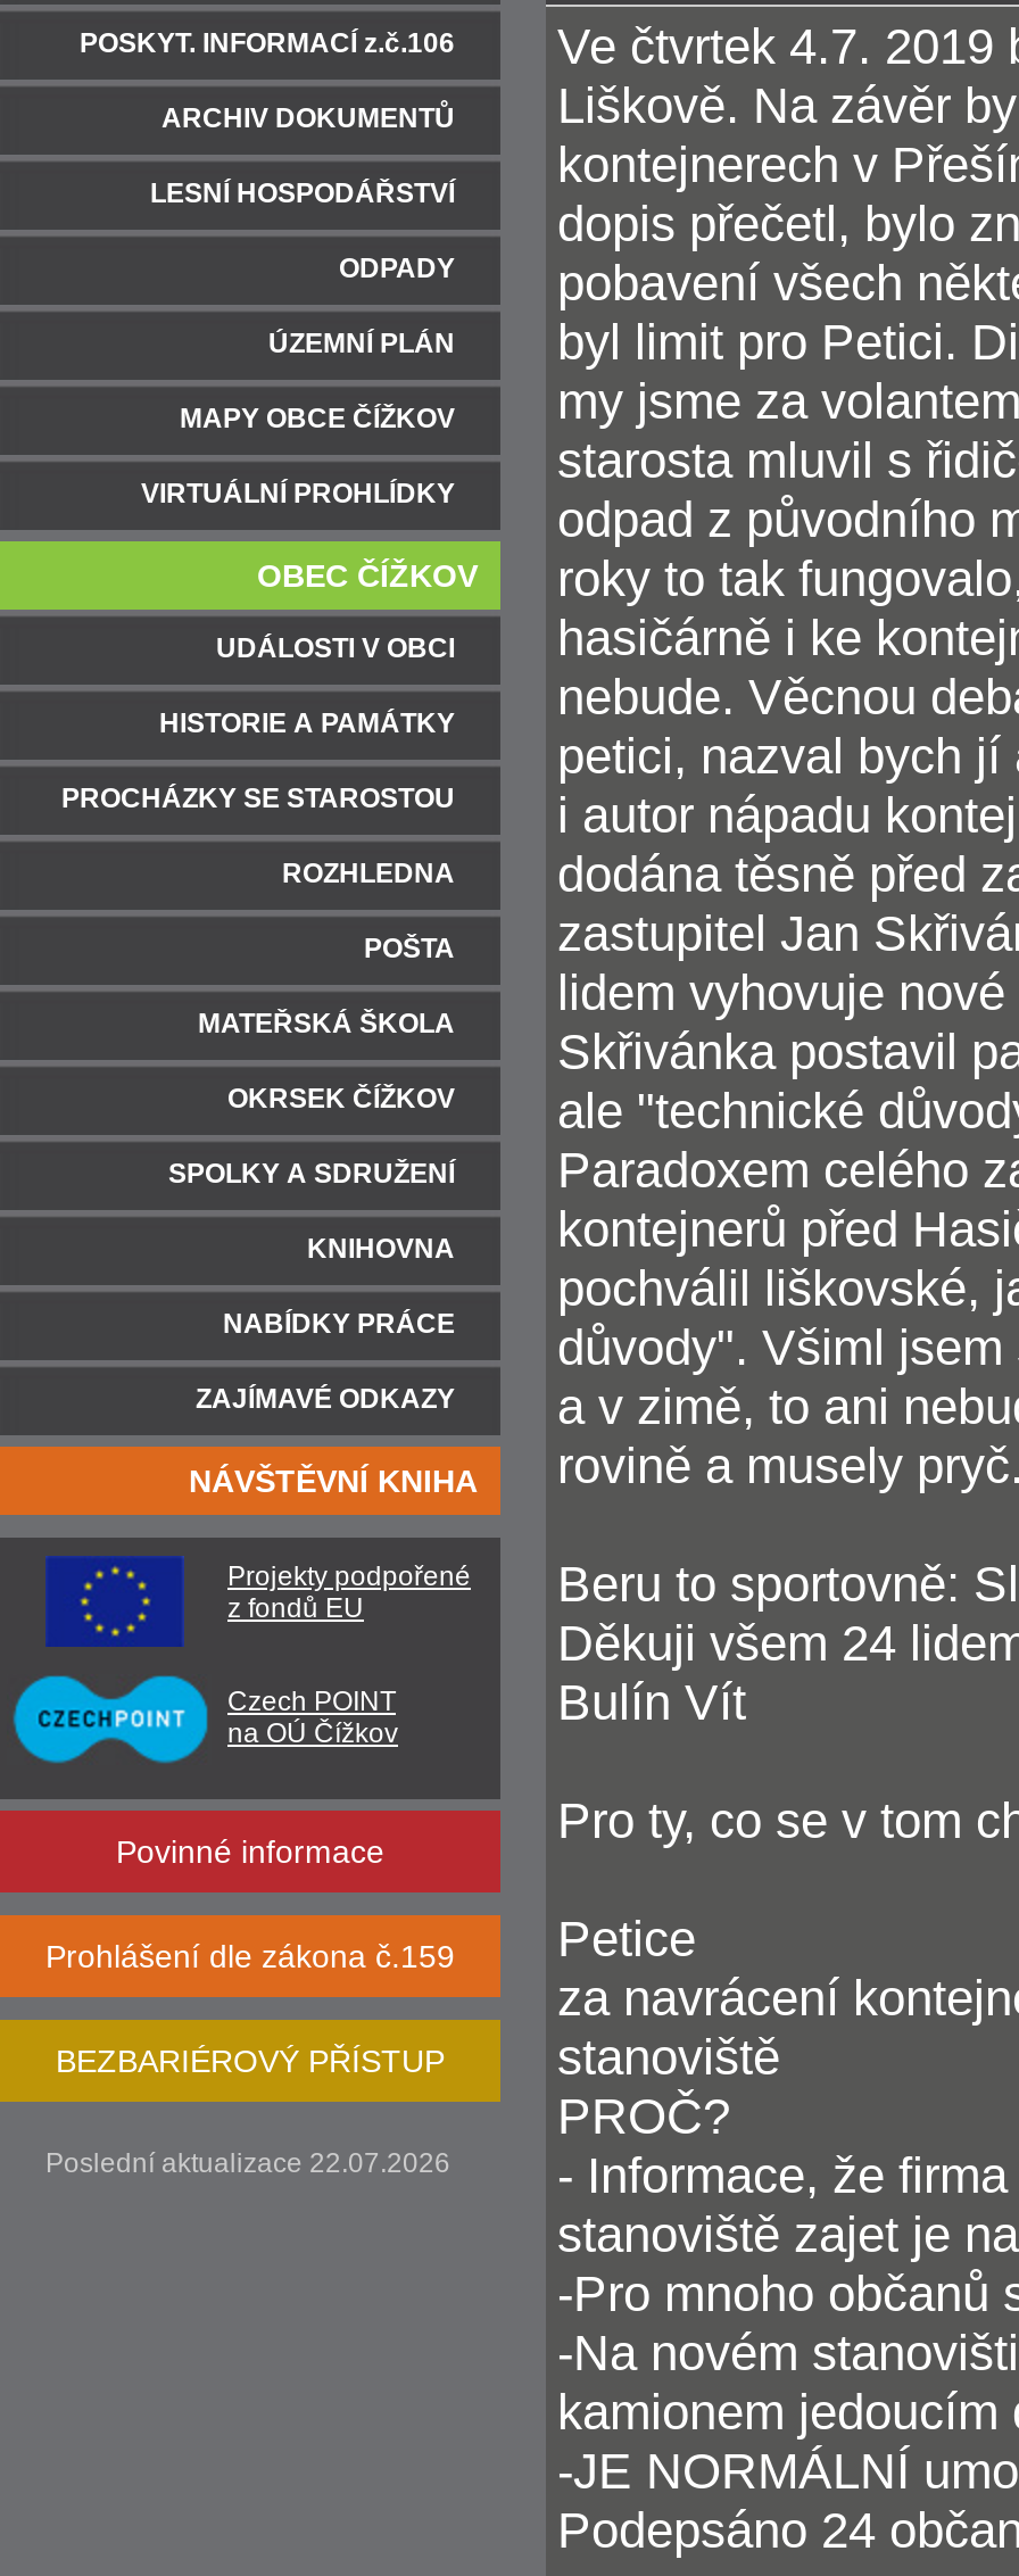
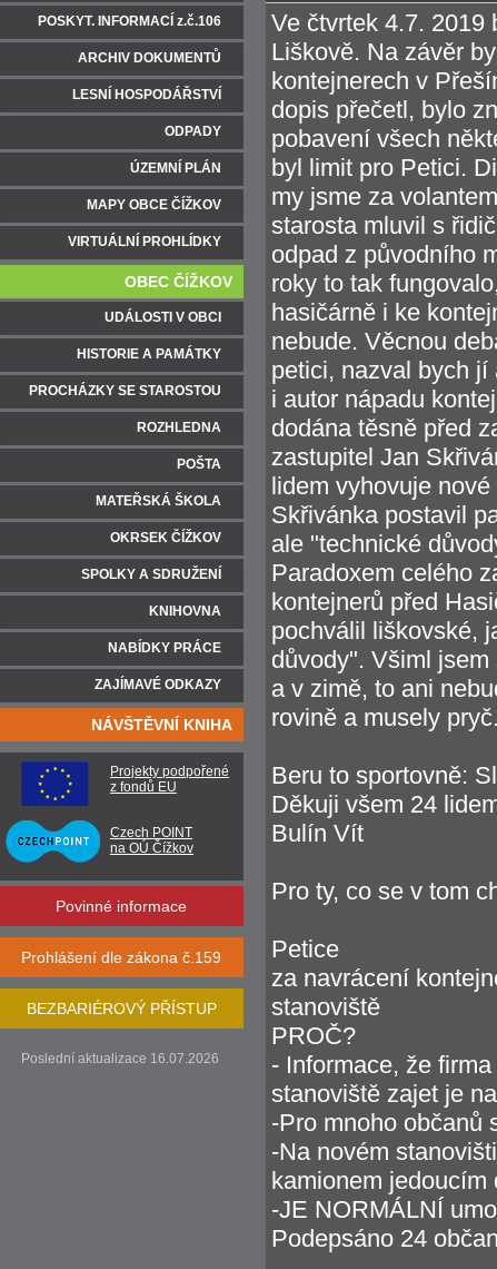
- Poslední aktualizace 22.07.2026
+ Poslední aktualizace 16.07.2026
